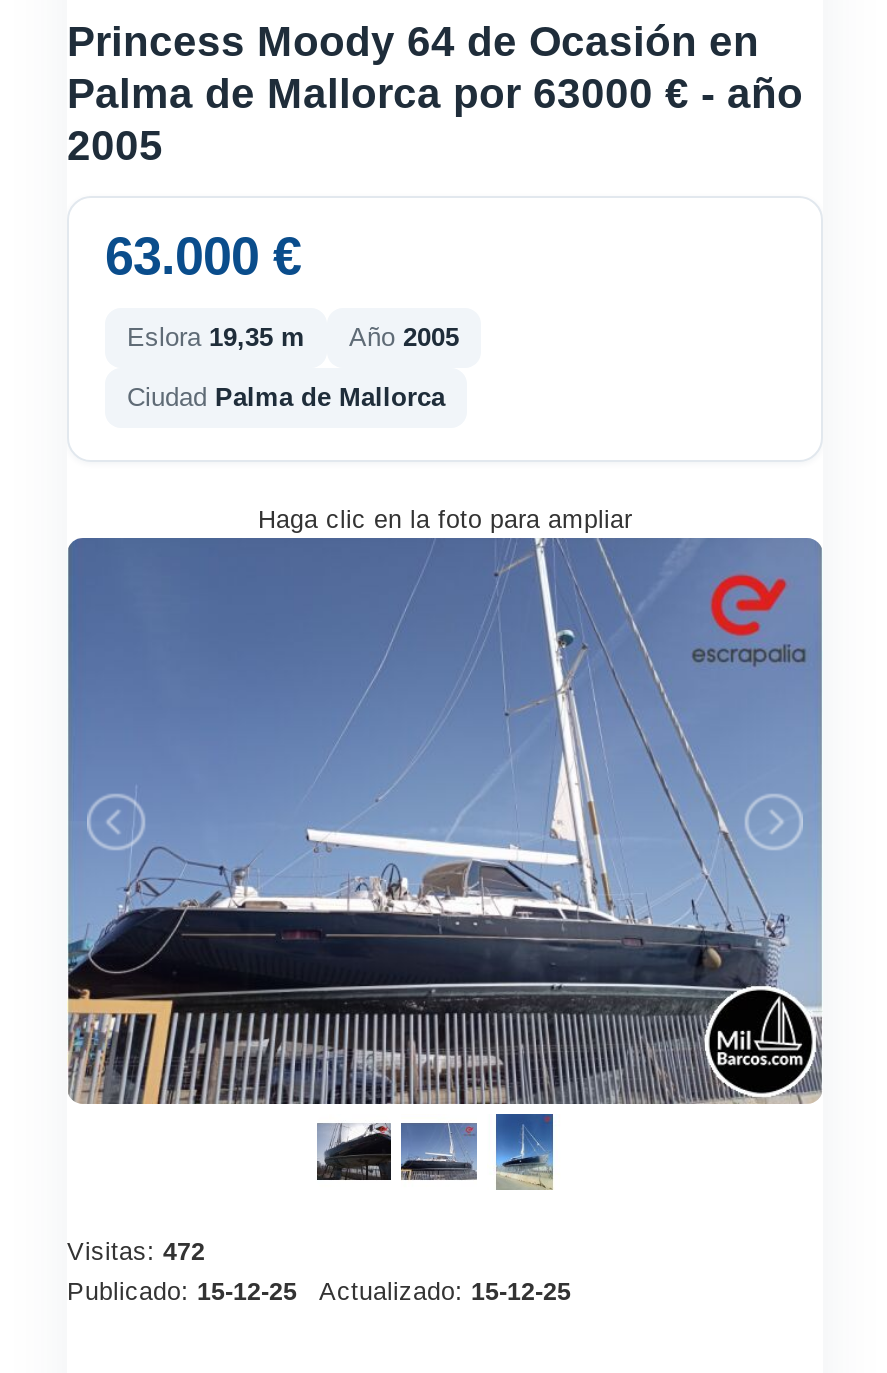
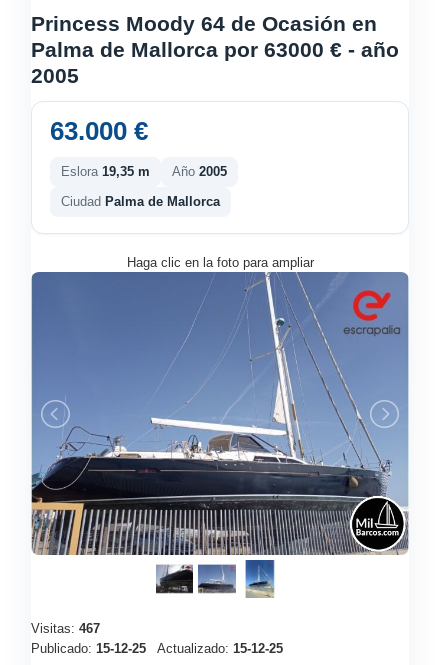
- Visitas: 472
+ Visitas: 467
